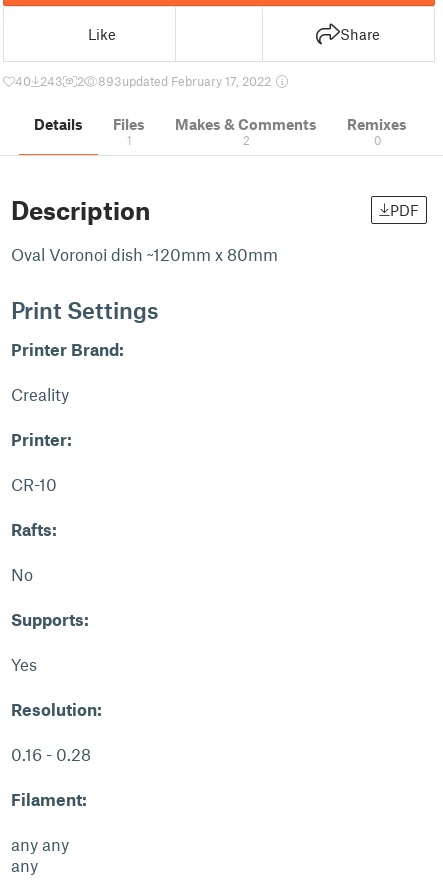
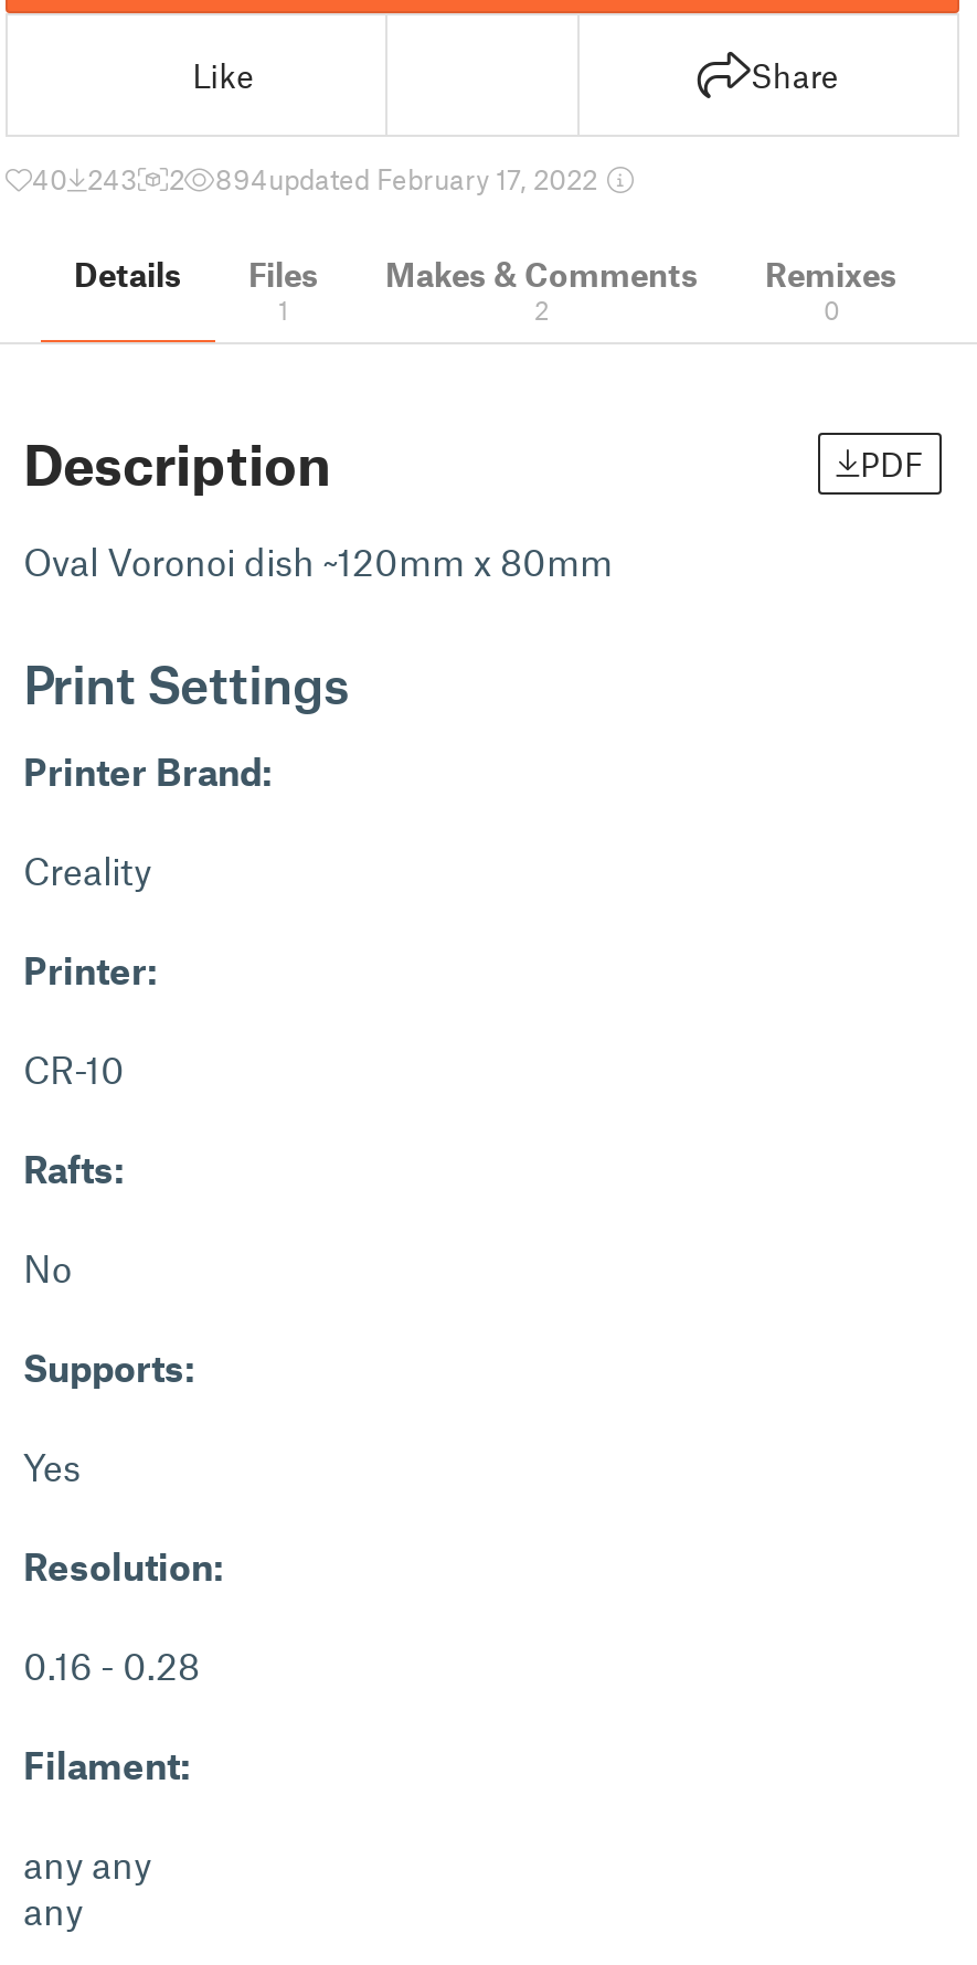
- 893updated February 17, 2022
+ 894updated February 17, 2022
